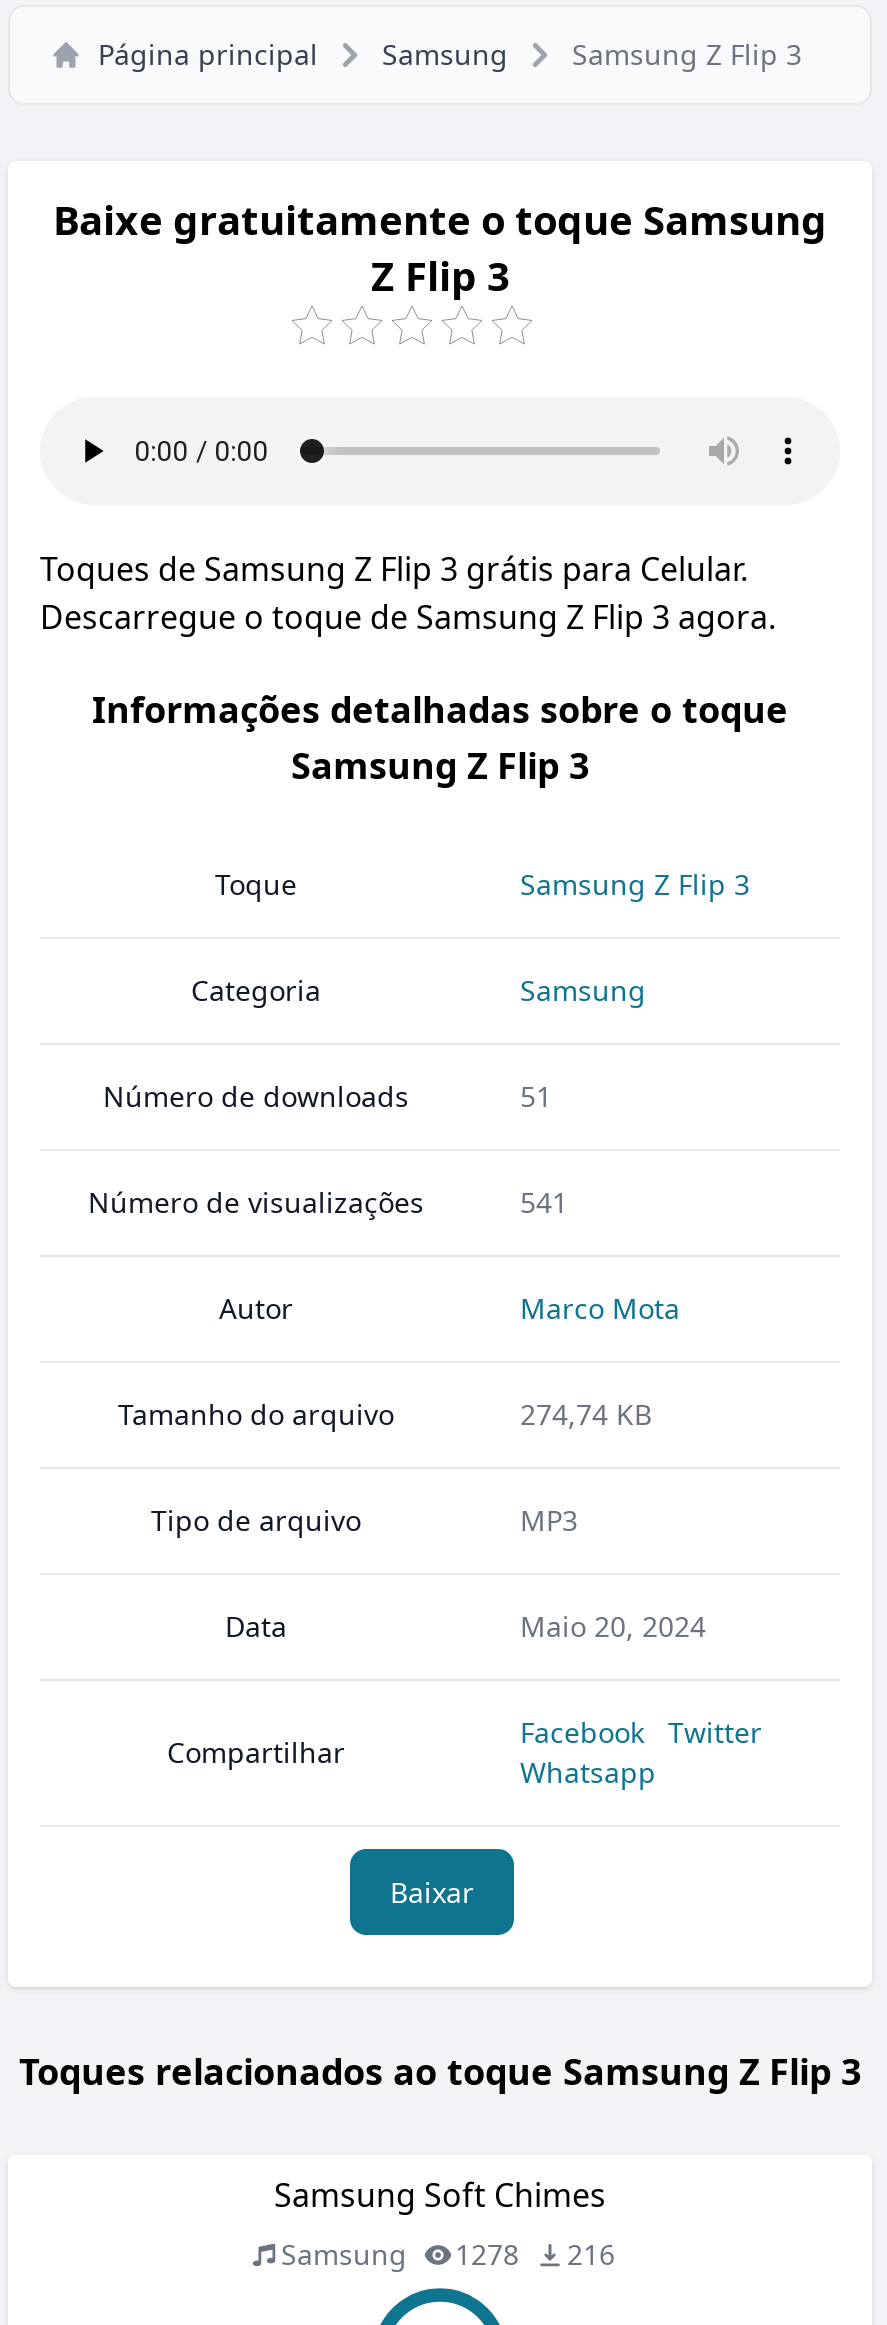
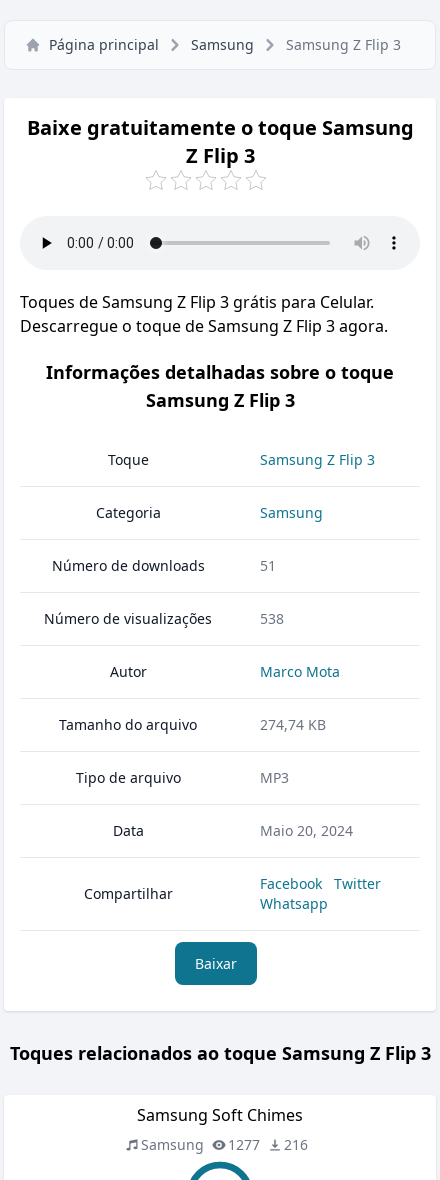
- 541
+ 538

- Samsung 1278 216
+ Samsung 1277 216
